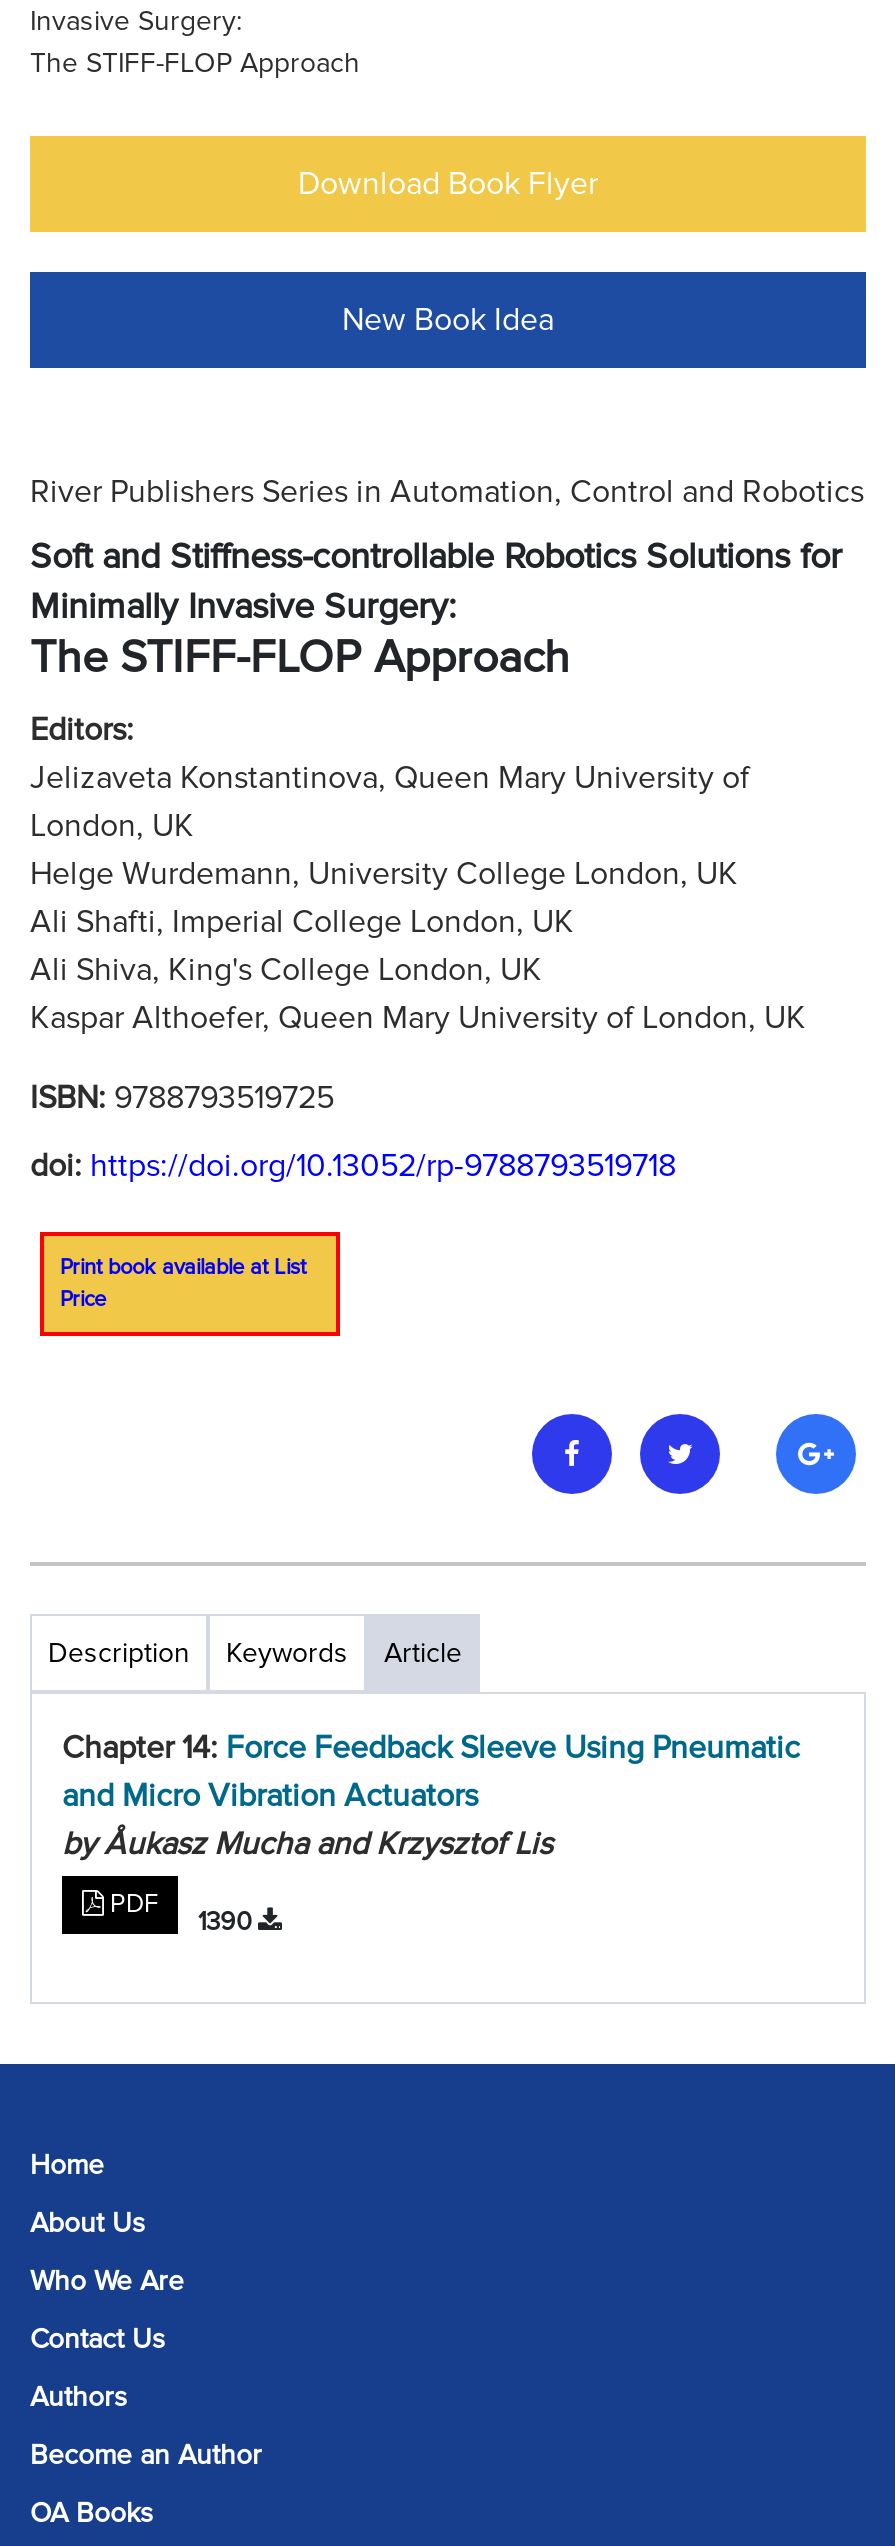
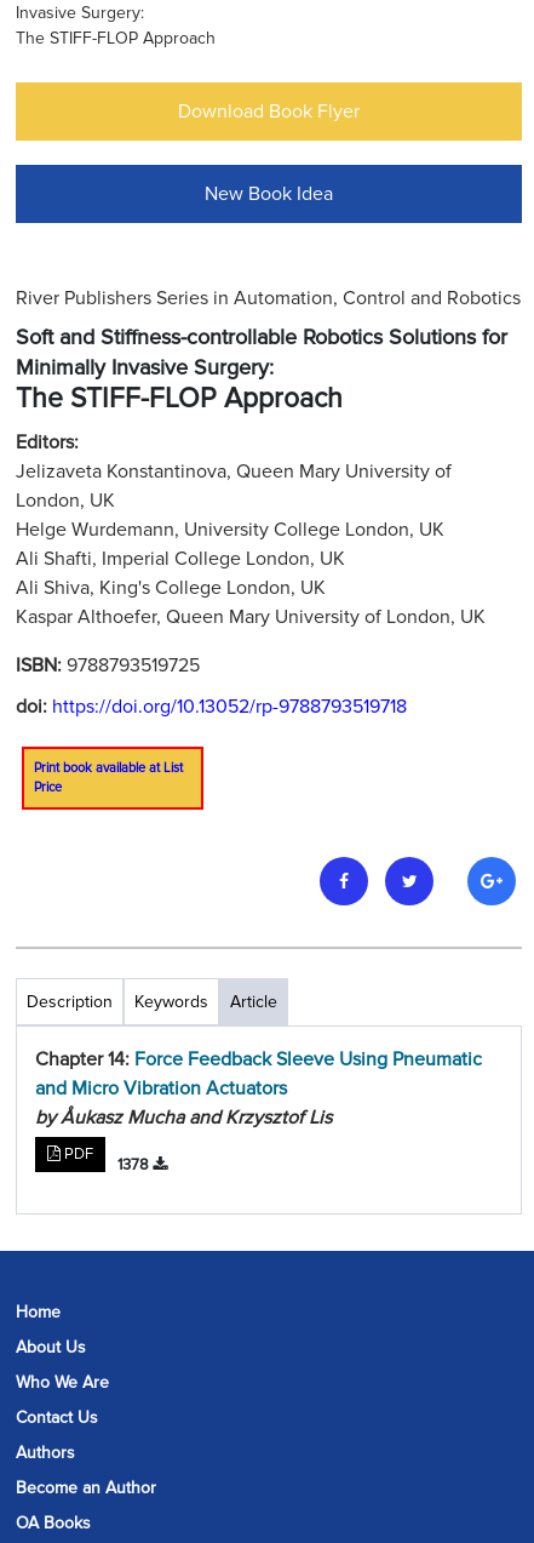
- 1390
+ 1378
